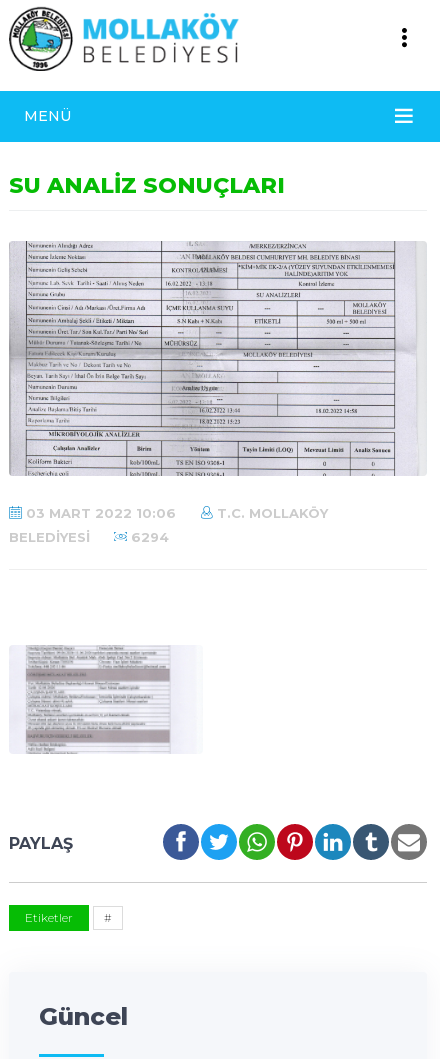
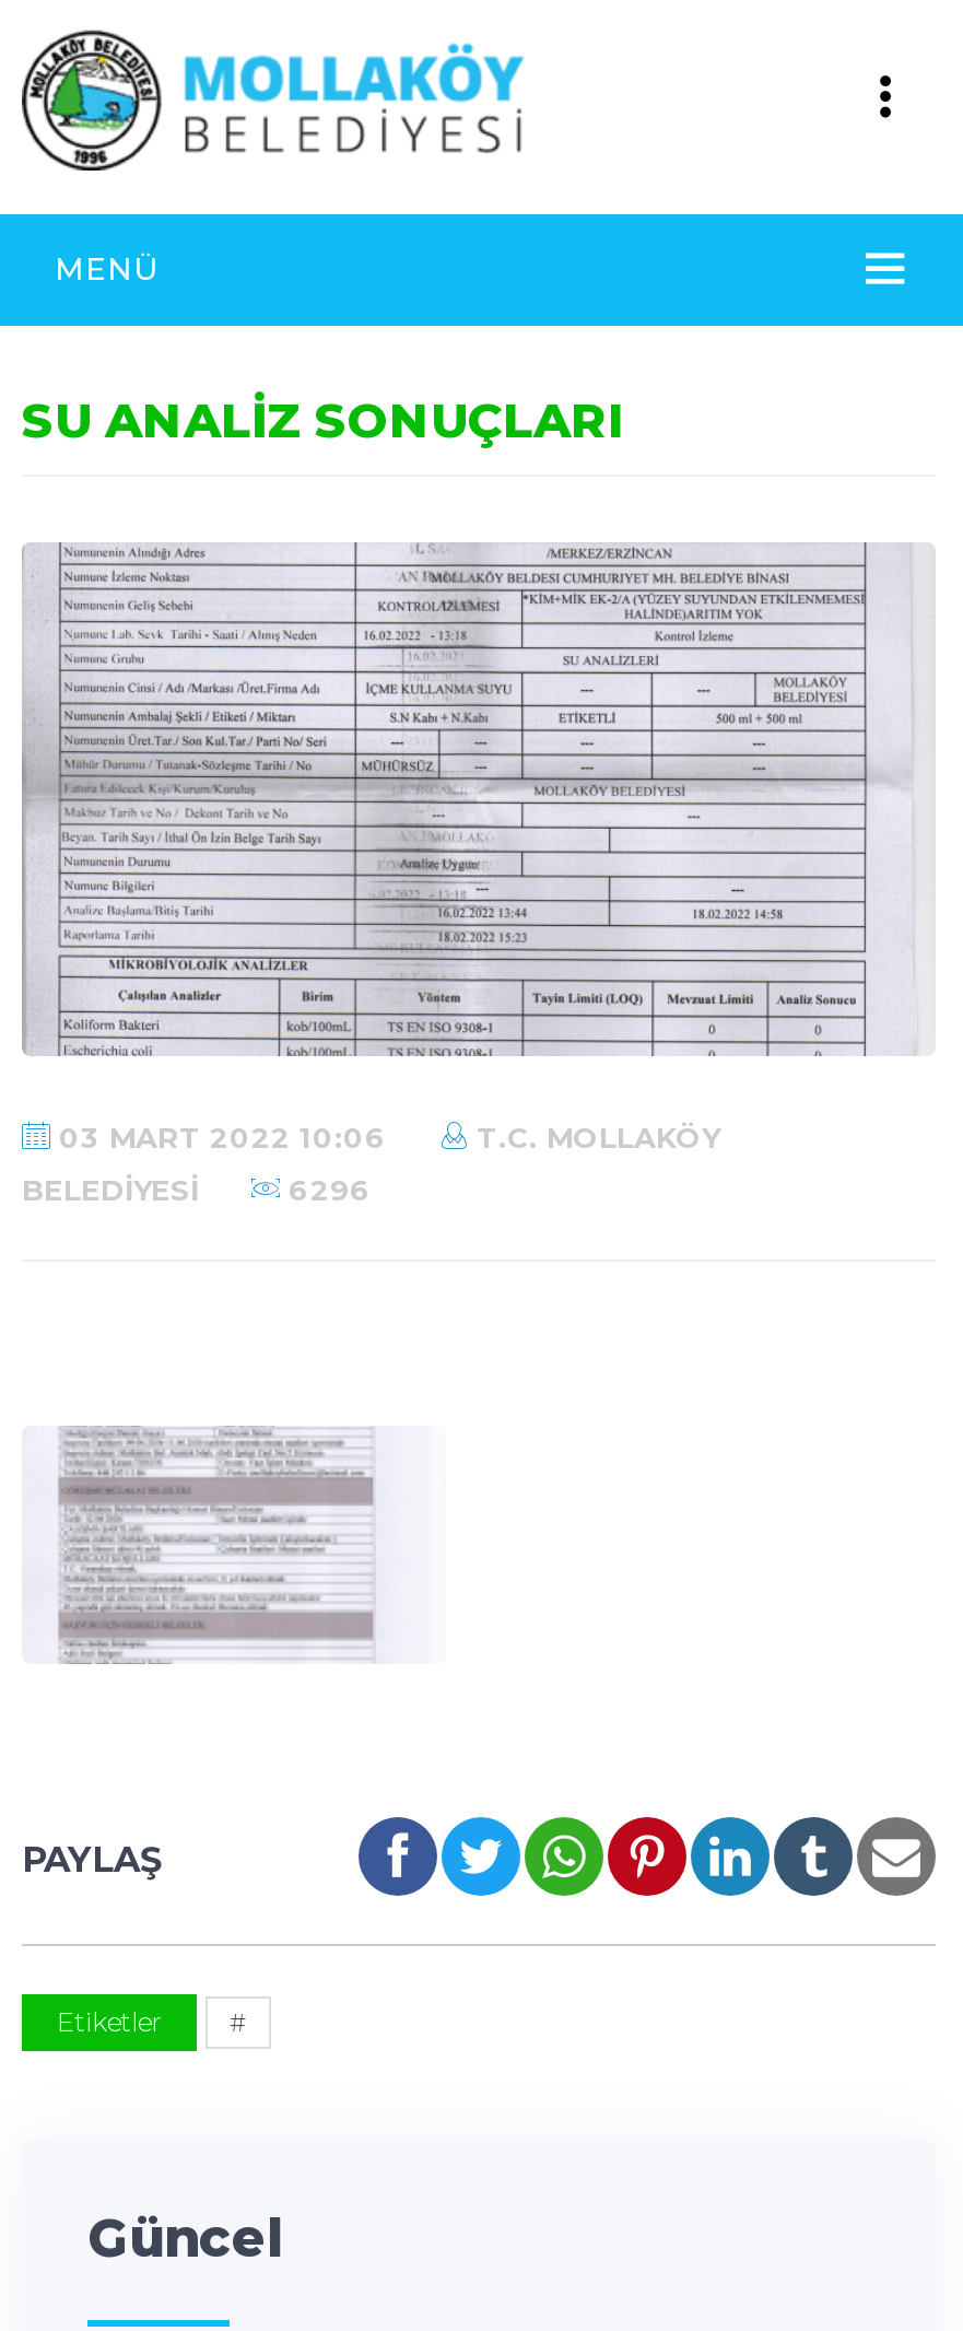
- 6294
+ 6296
